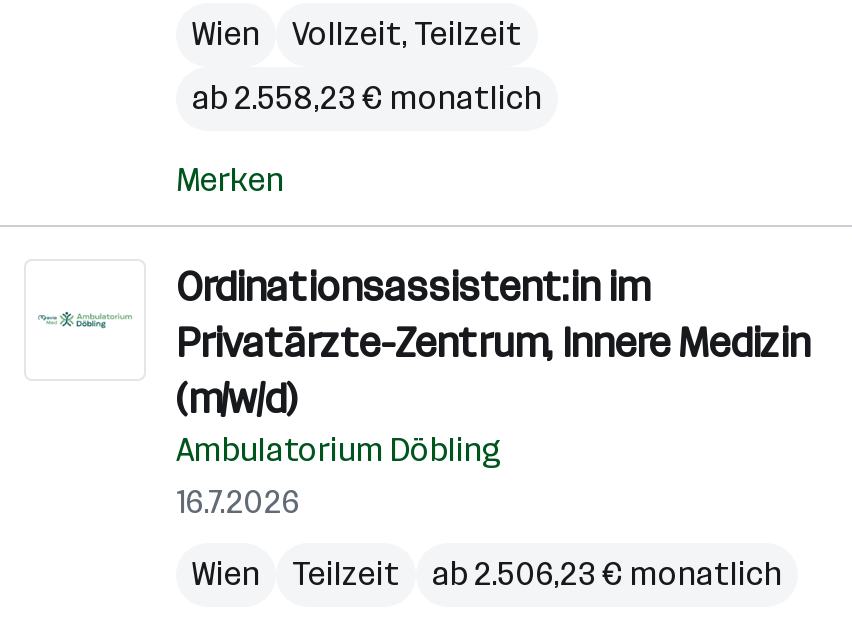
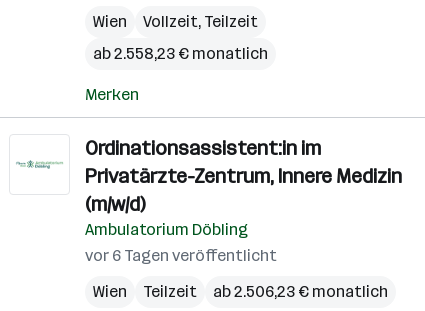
- 16.7.2026
+ vor 6 Tagen veröffentlicht
